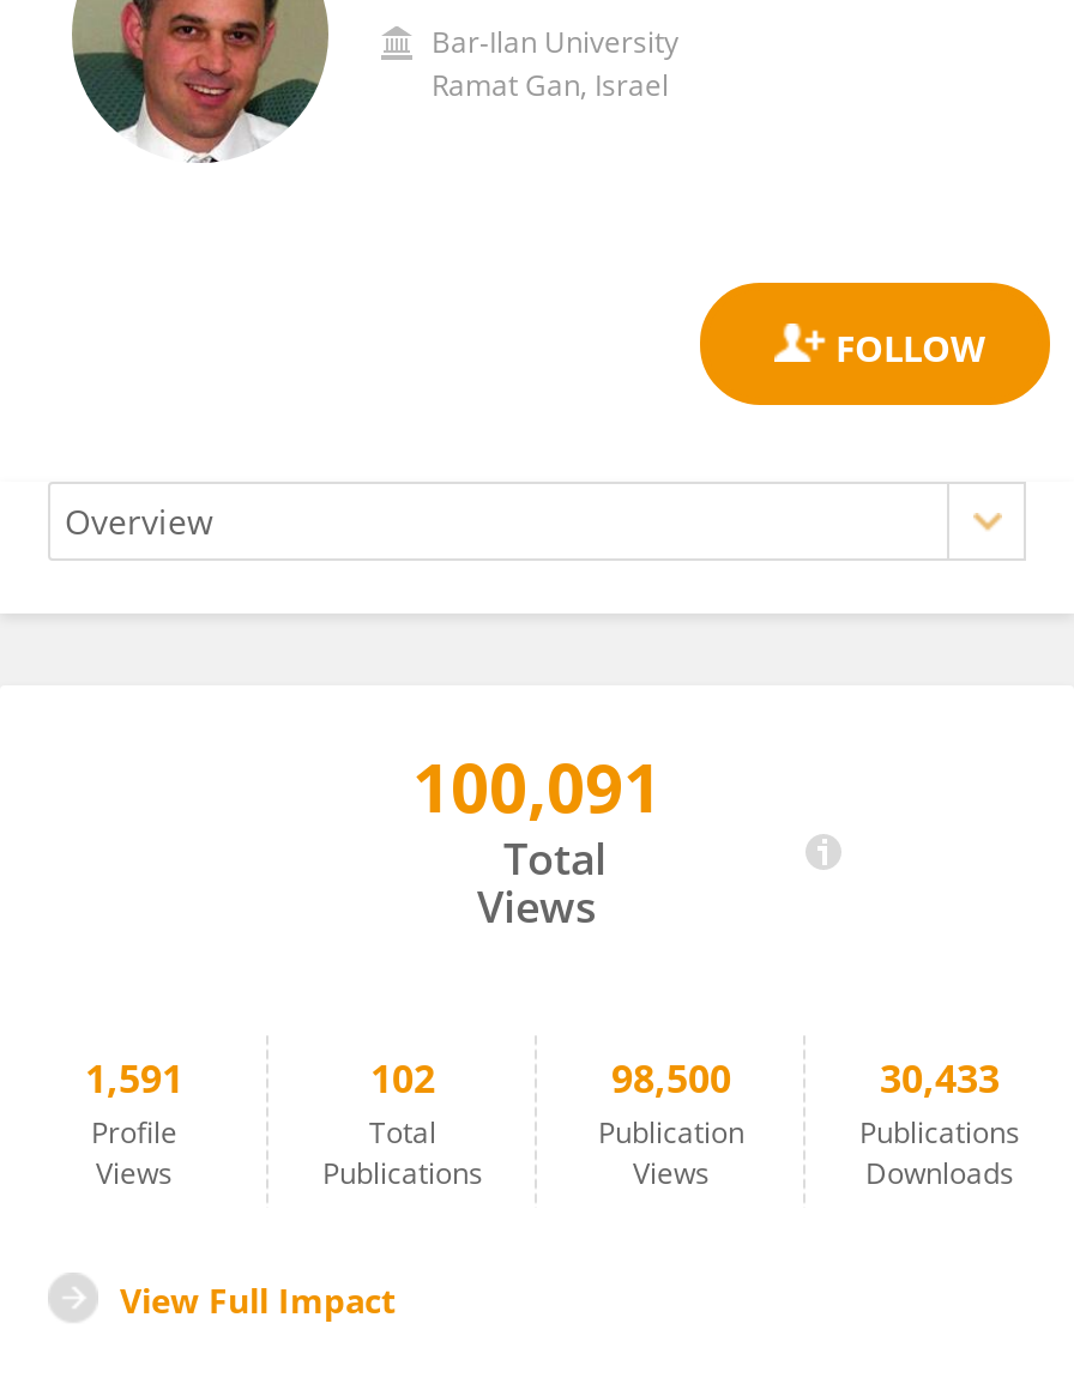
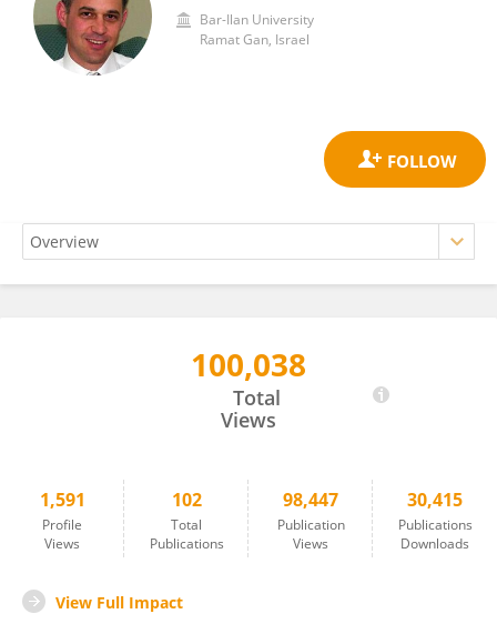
- 100,091
+ 100,038

- 98,500
+ 98,447

- 30,433
+ 30,415
